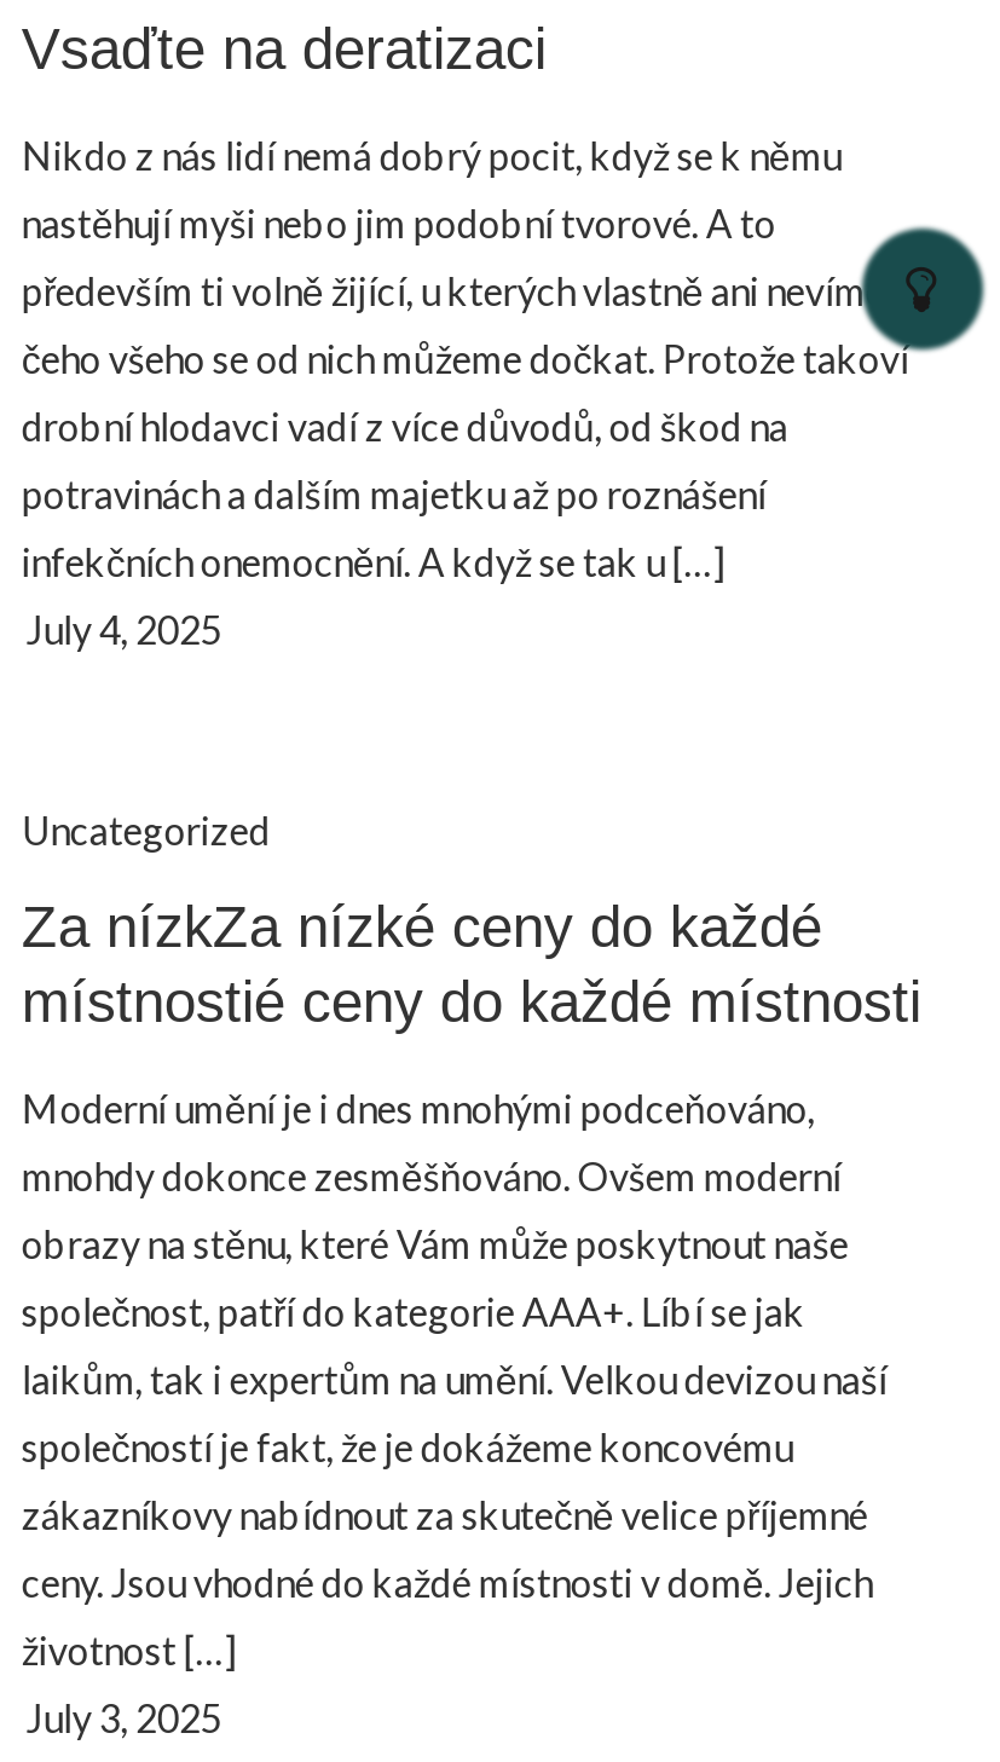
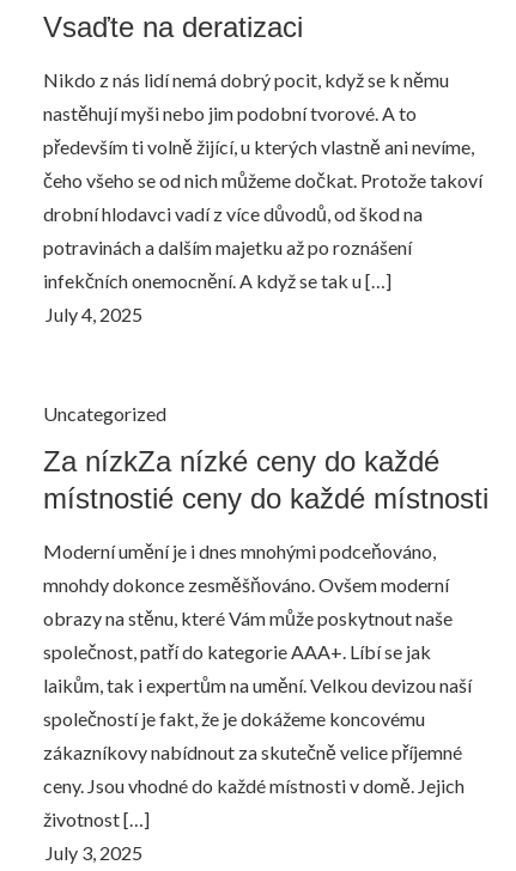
- [image]
